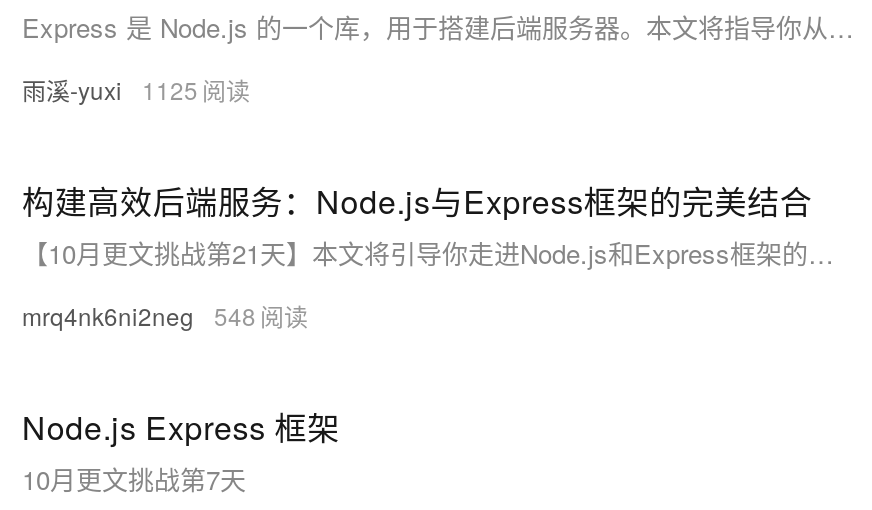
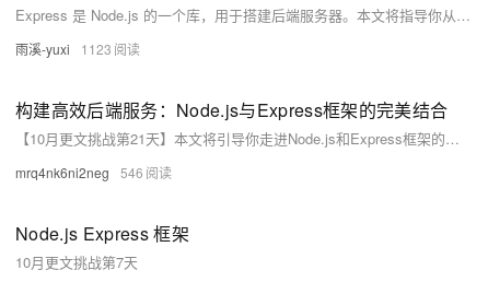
- 雨溪-yuxi 1125
+ 雨溪-yuxi 1123

- mrq4nk6ni2neg 548
+ mrq4nk6ni2neg 546
